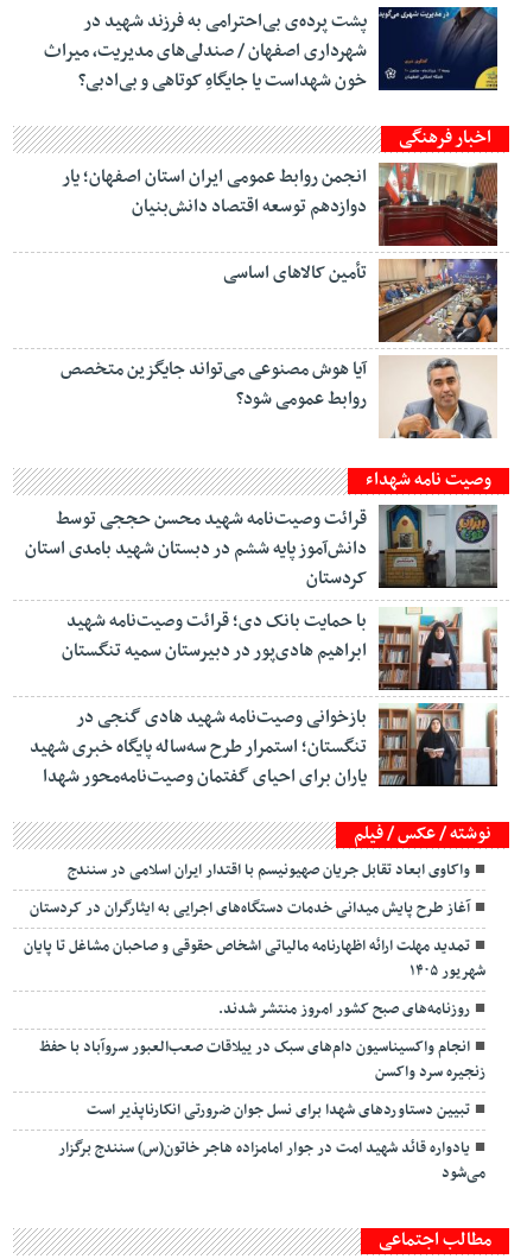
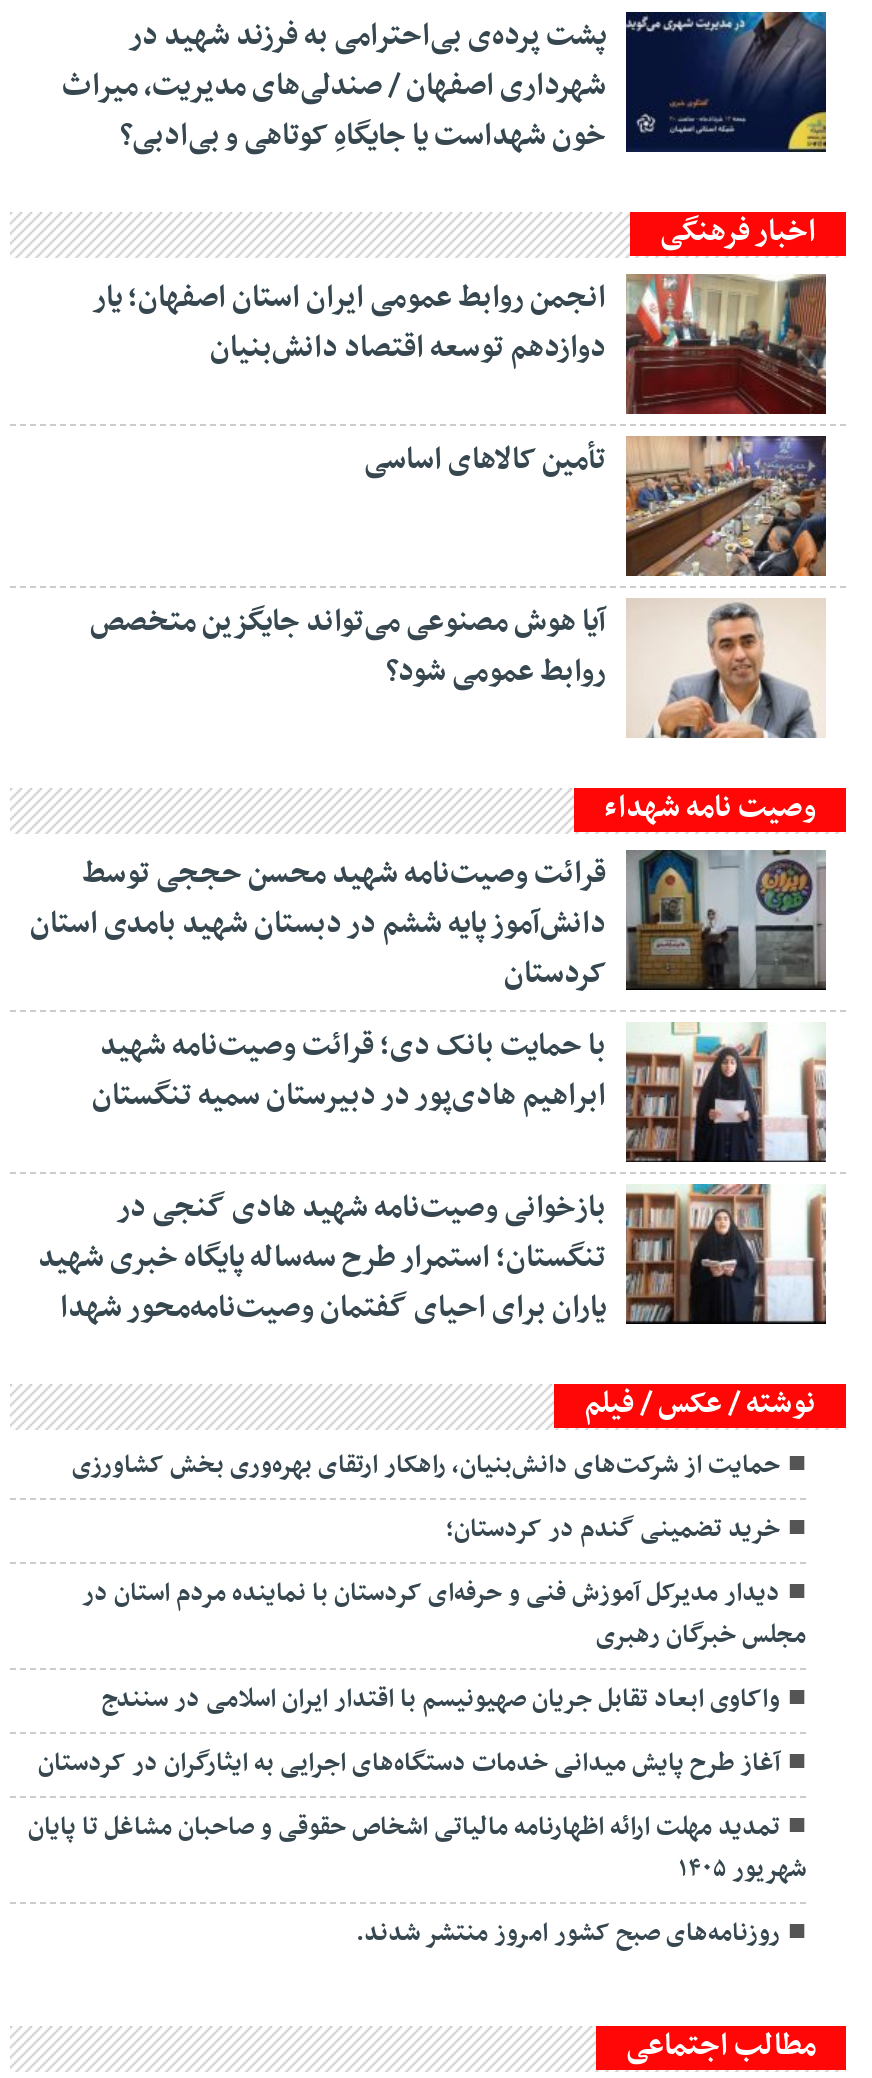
+ حمایت از شرکت‌های دانش‌بنیان، راهکار ارتقای بهره‌وری بخش کشاورزی
+ خرید تضمینی گندم در کردستان؛
+ دیدار مدیرکل آموزش فنی و حرفه‌ای کردستان با نماینده مردم استان در
+ مجلس خبرگان رهبری

moved down: واکاوی ابعاد تقابل جریان صهیونیسم با اقتدار ایران اسلامی در سنندج | آغاز طرح پایش میدانی خدمات دستگاه‌های اجرایی به ایثارگران در کردستان | تمدید مهلت ارائه اظهارنامه مالیاتی اشخاص حقوقی و صاحبان مشاغل تا پایان | روزنامه‌های صبح کشور امروز منتشر شدند.

- انجام واکسیناسیون دام‌های سبک در ییلاقات صعب‌العبور سروآباد با حفظ
- زنجیره سرد واکسن
- تبیین دستاوردهای شهدا برای نسل جوان ضرورتی انکارناپذیر است
- یادواره قائد شهید امت در جوار امامزاده هاجر خاتون(س) سنندج برگزار
- می‌شود
